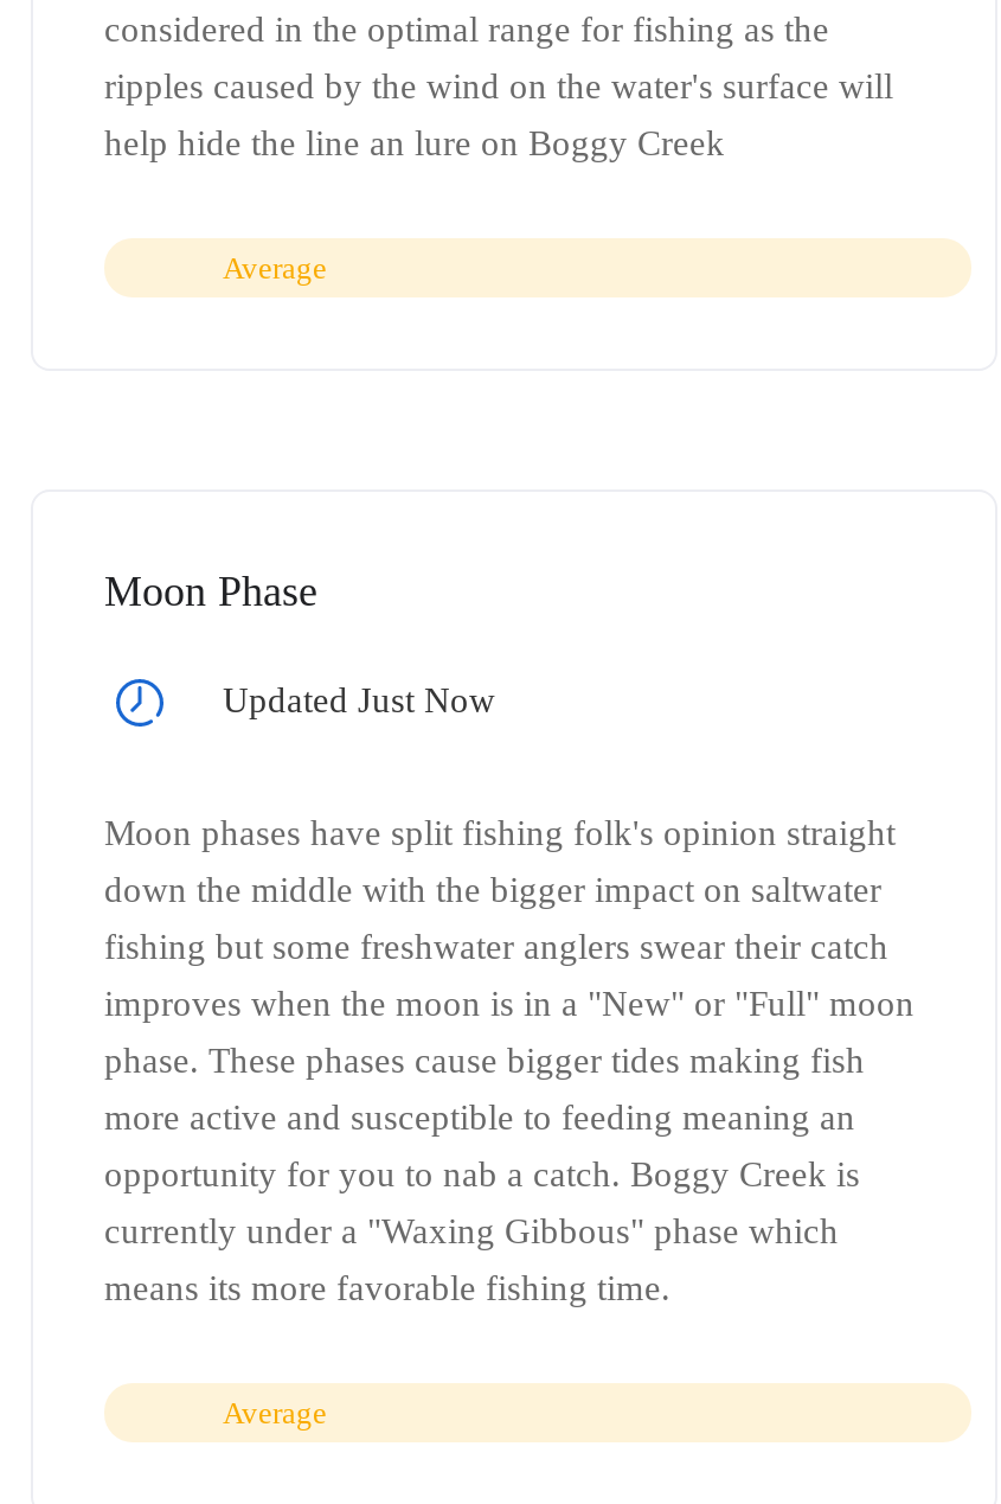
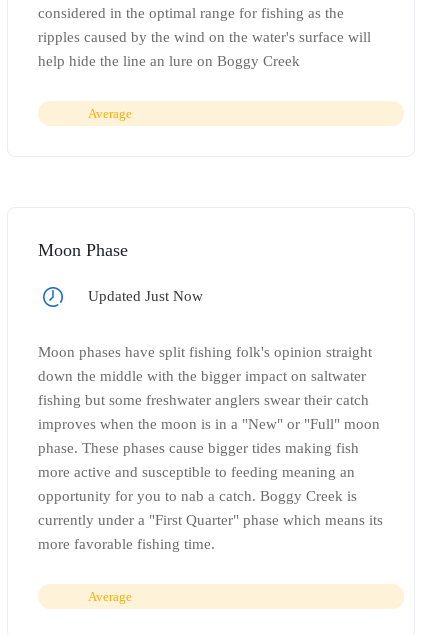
- currently under a "Waxing Gibbous" phase which
+ currently under a "First Quarter" phase which means its

- means its more favorable fishing time.
+ more favorable fishing time.
